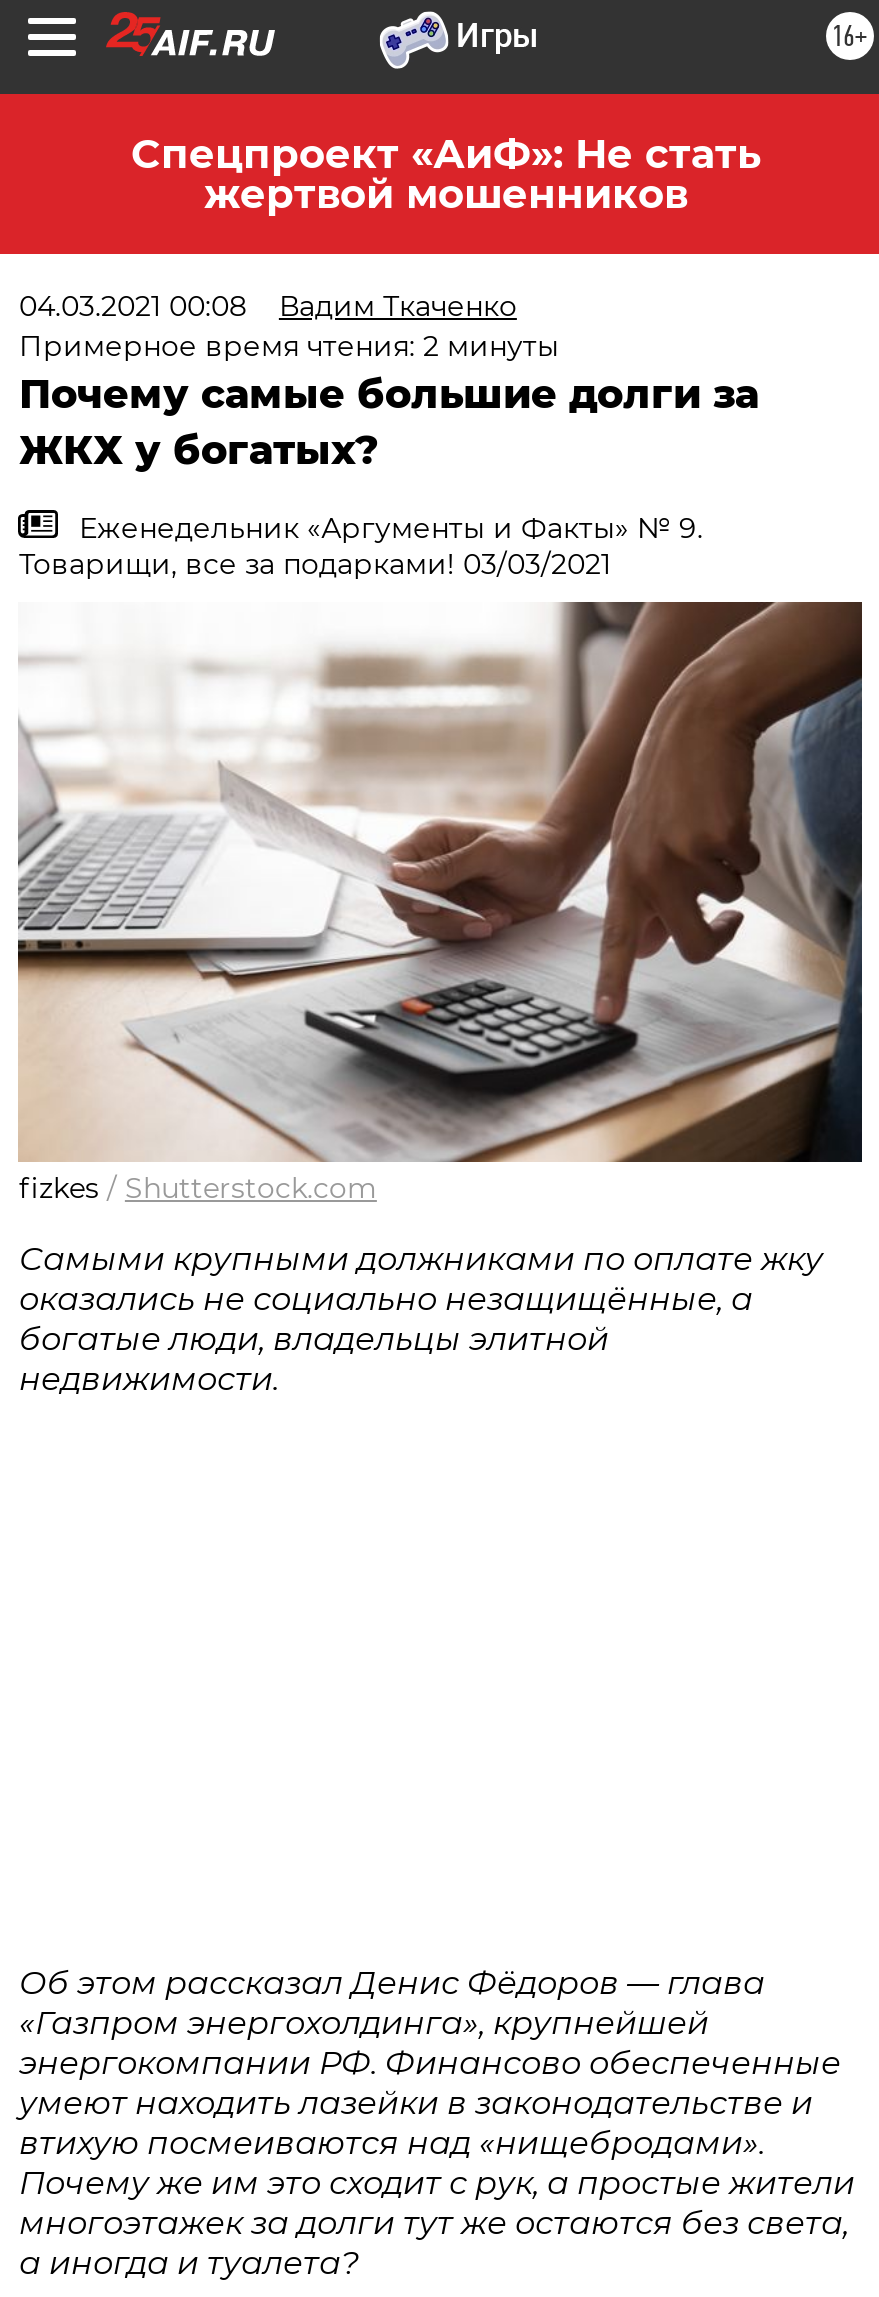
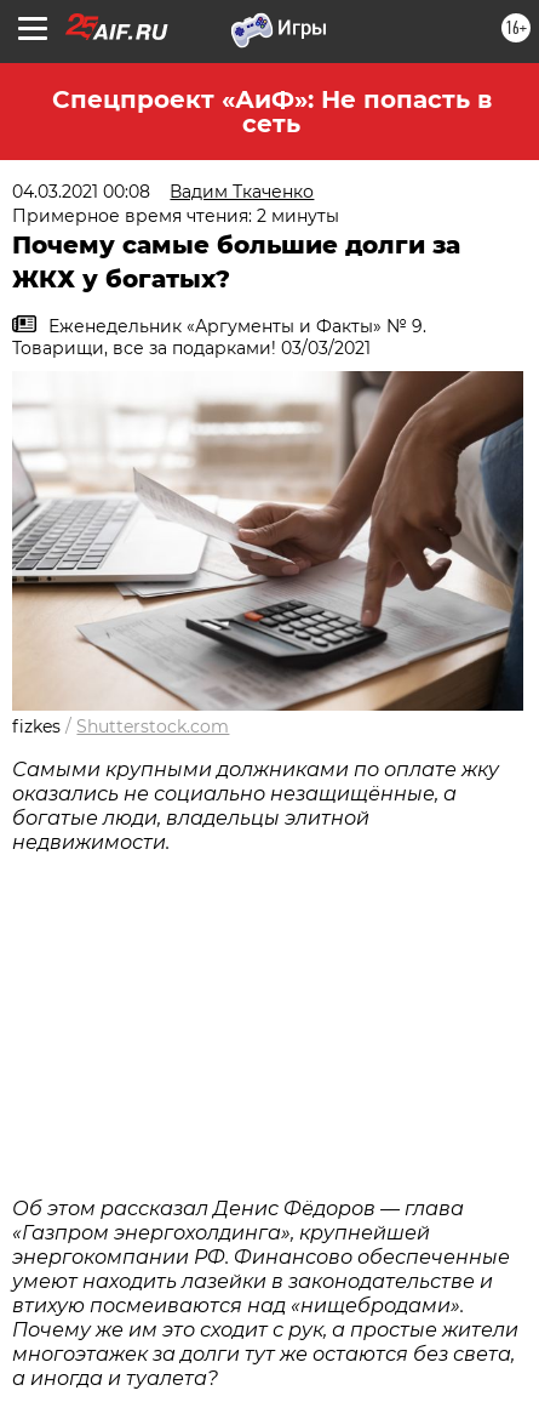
- Спецпроект «АиФ»: Не стать
- жертвой мошенников
+ Спецпроект «АиФ»: Не попасть в
+ сеть
